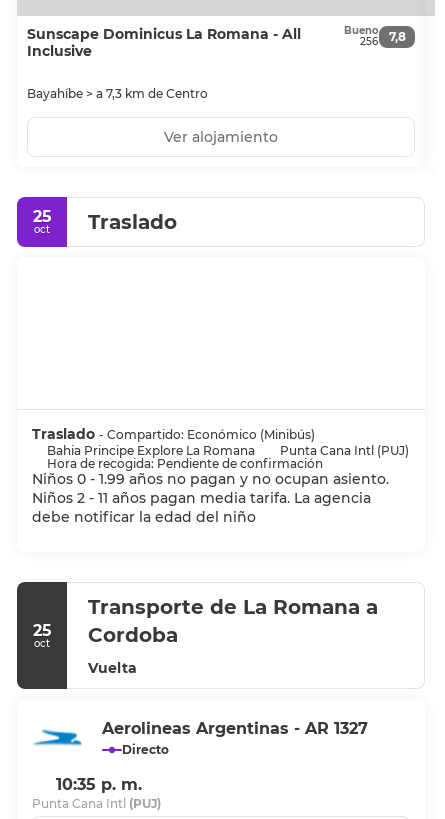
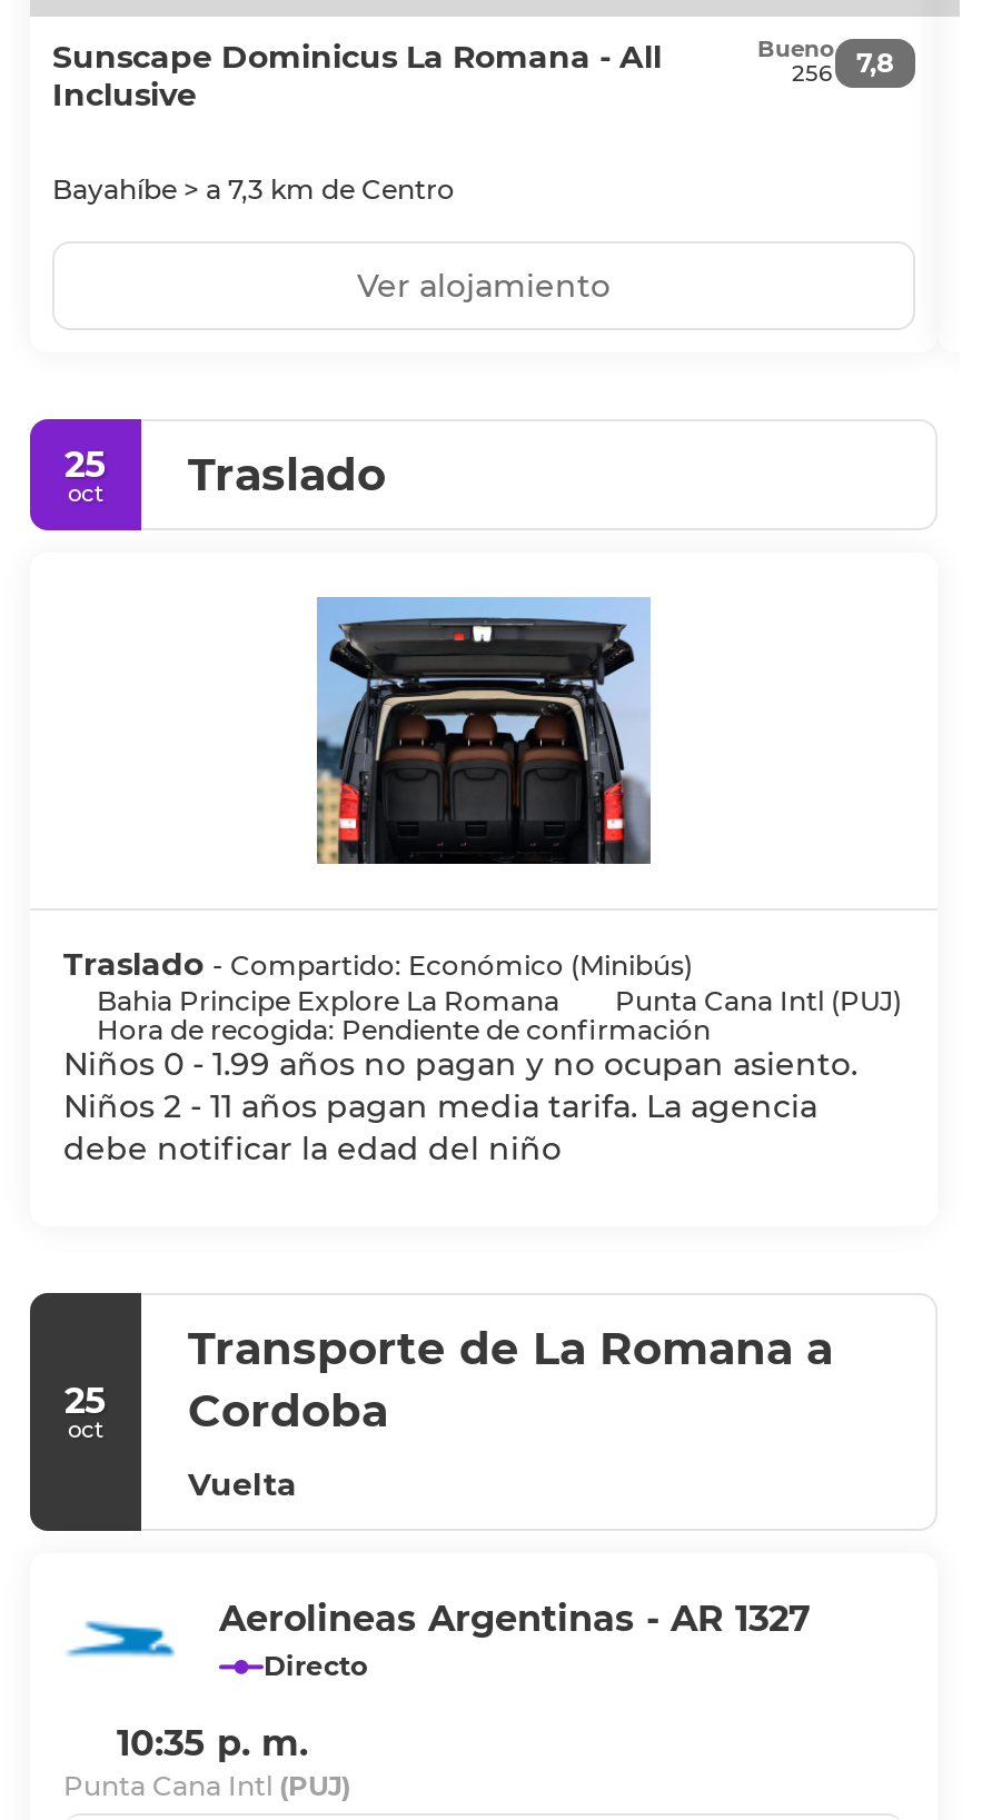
+ [image]
